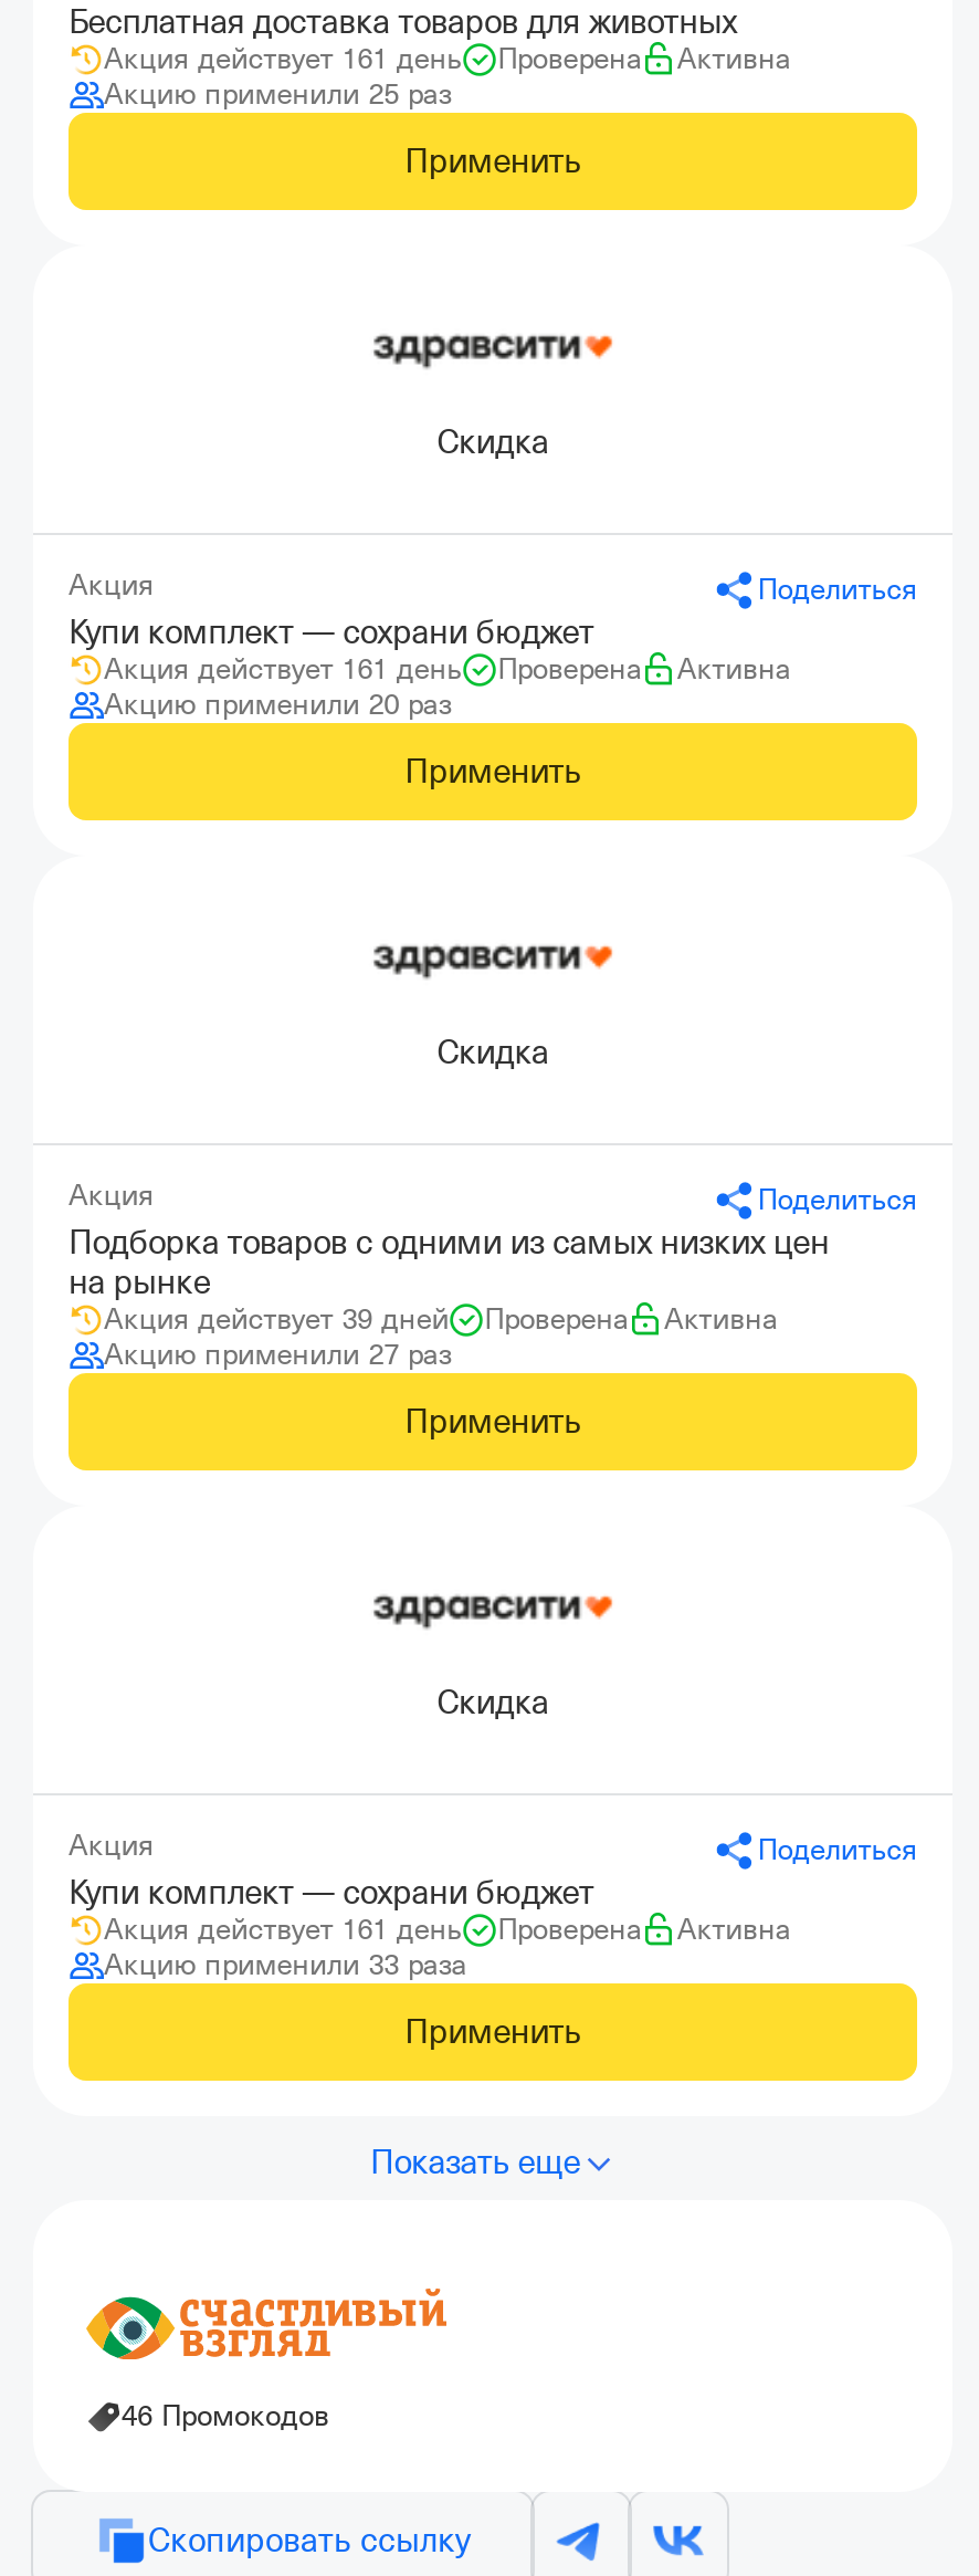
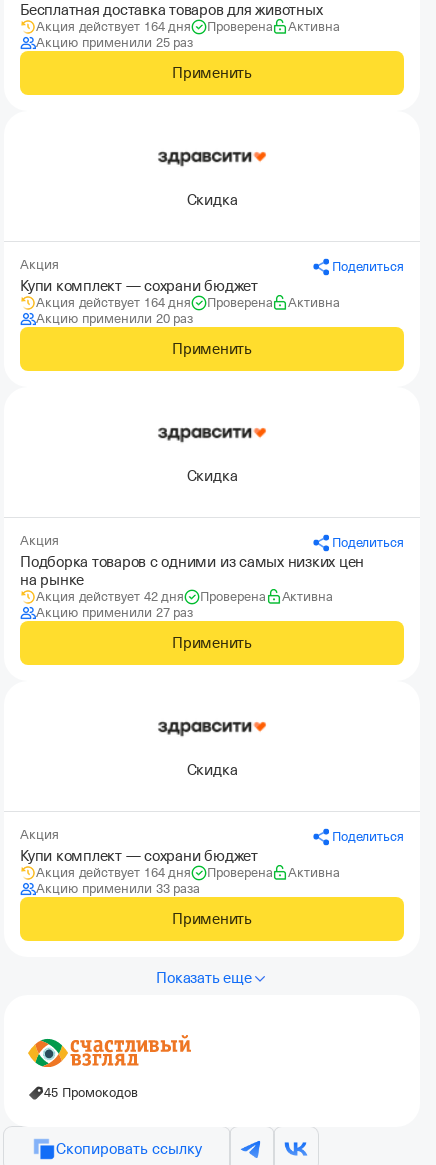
- Акция действует 161 день
+ Акция действует 164 дня

- Акция действует 161 день
+ Акция действует 164 дня

- Акция действует 39 дней
+ Акция действует 42 дня

- Акция действует 161 день
+ Акция действует 164 дня

- 46 Промокодов
+ 45 Промокодов
